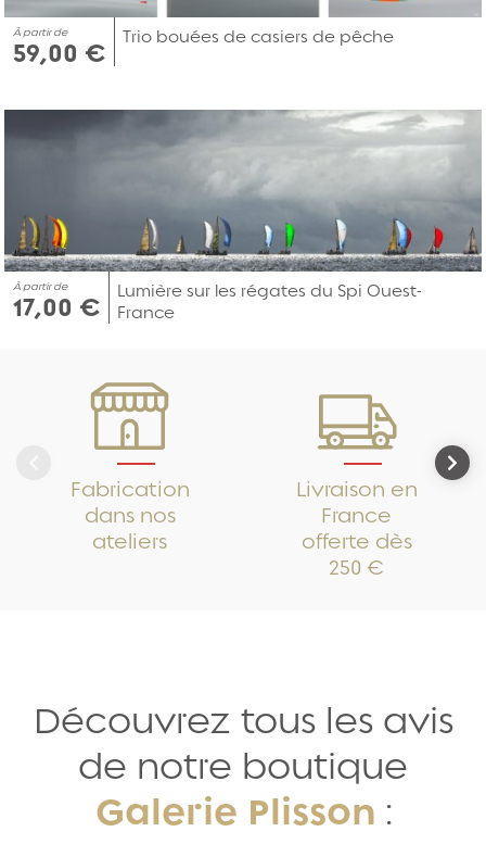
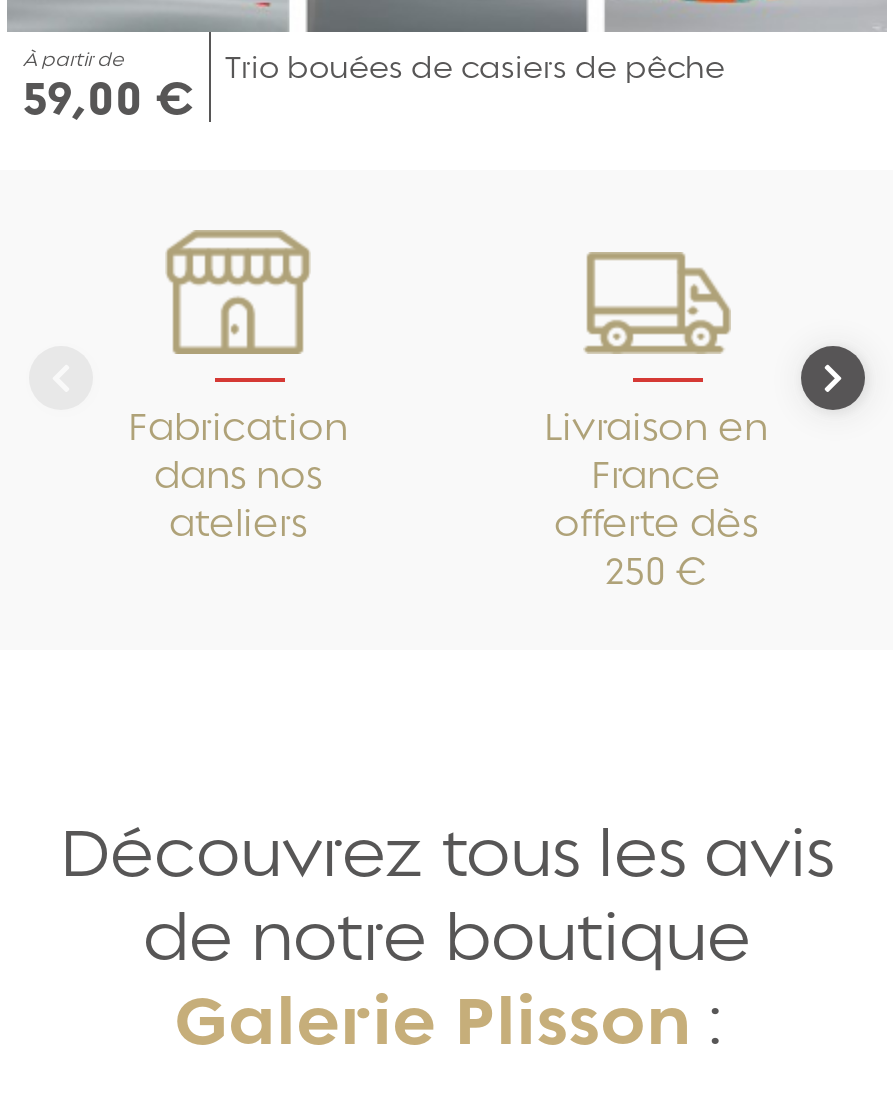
- [image]
- À partir de
- 17,00 €

- Lumière sur les régates du Spi Ouest-
- France
